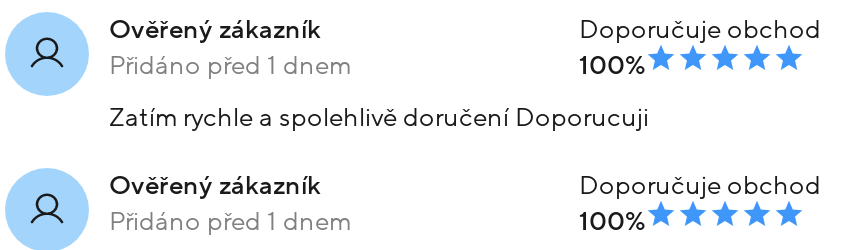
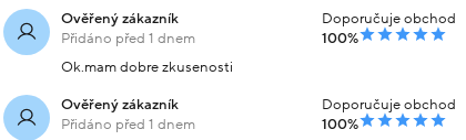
- Zatím rychle a spolehlivě doručení Doporucuji
+ Ok.mam dobre zkusenosti
